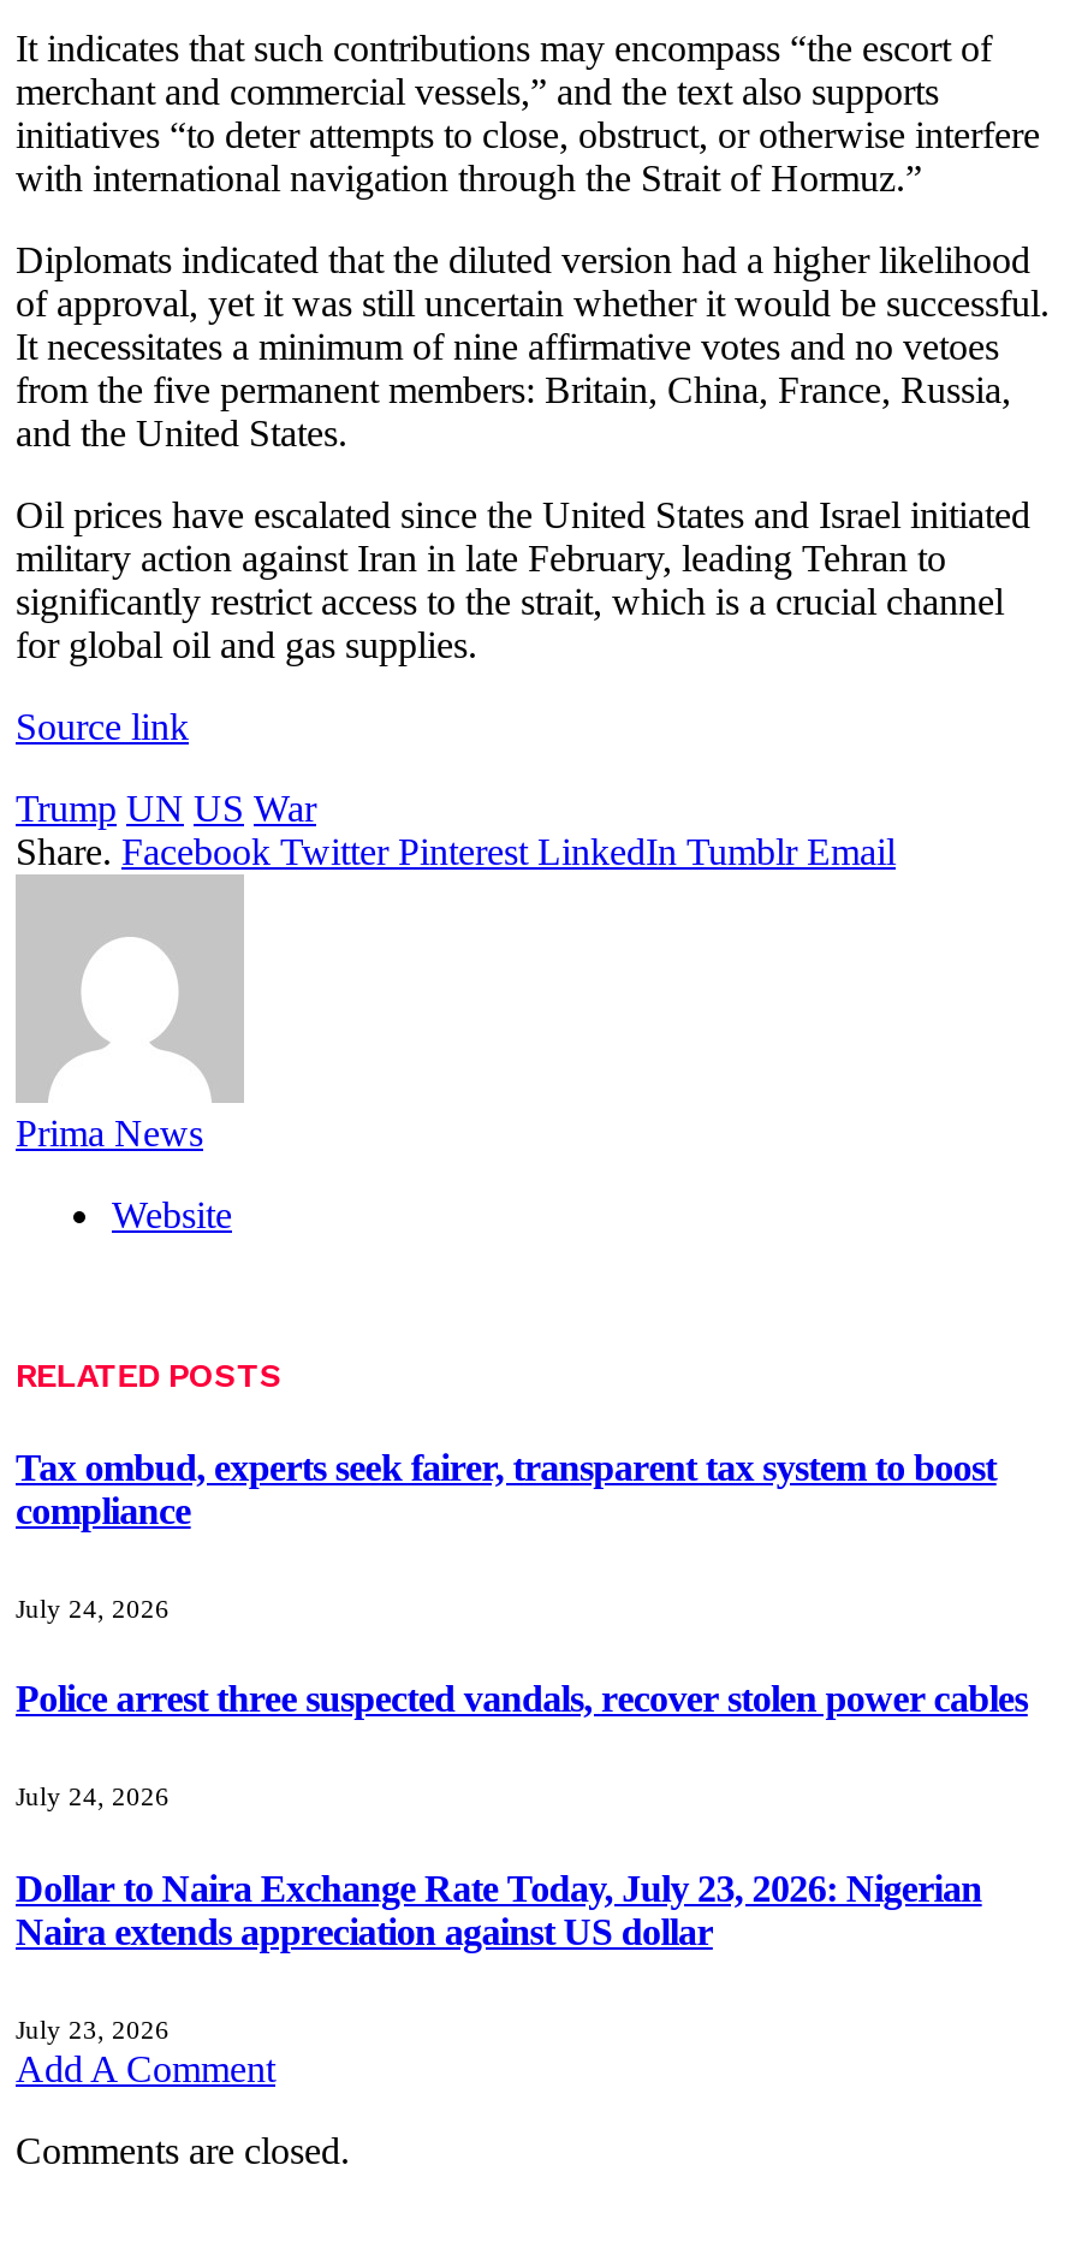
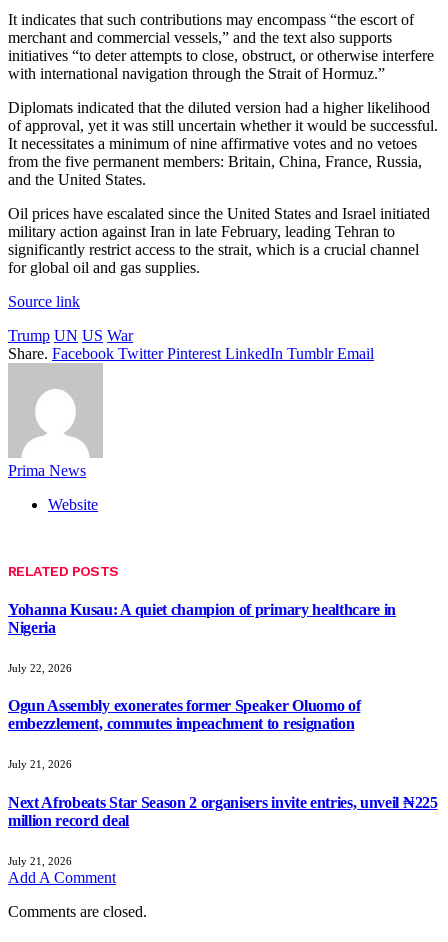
- Tax ombud, experts seek fairer, transparent tax system to boost
- compliance
+ Yohanna Kusau: A quiet champion of primary healthcare in
+ Nigeria

- July 24, 2026
+ July 22, 2026

- Police arrest three suspected vandals, recover stolen power cables
+ Ogun Assembly exonerates former Speaker Oluomo of
+ embezzlement, commutes impeachment to resignation

- July 24, 2026
+ July 21, 2026

- Dollar to Naira Exchange Rate Today, July 23, 2026: Nigerian
- Naira extends appreciation against US dollar
+ Next Afrobeats Star Season 2 organisers invite entries, unveil ₦225
+ million record deal

- July 23, 2026
+ July 21, 2026
